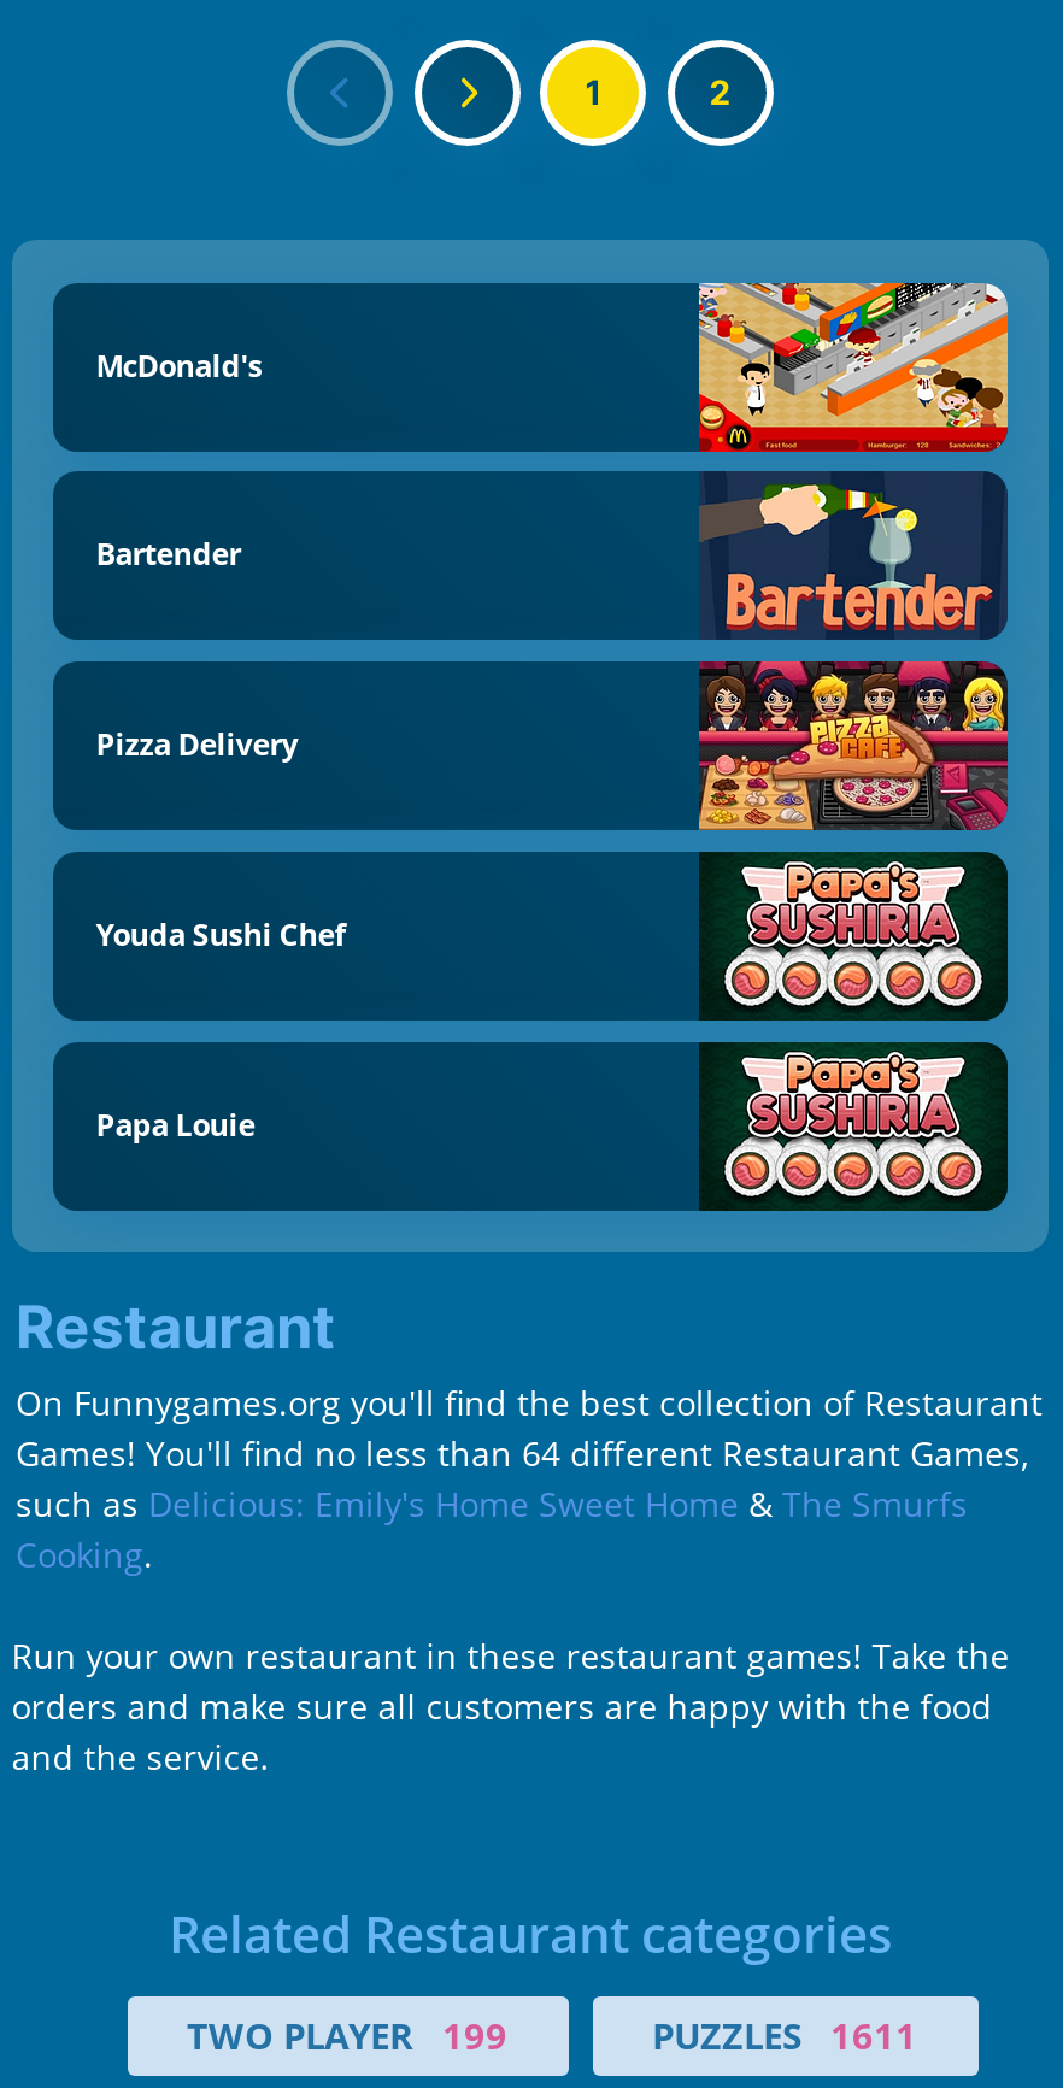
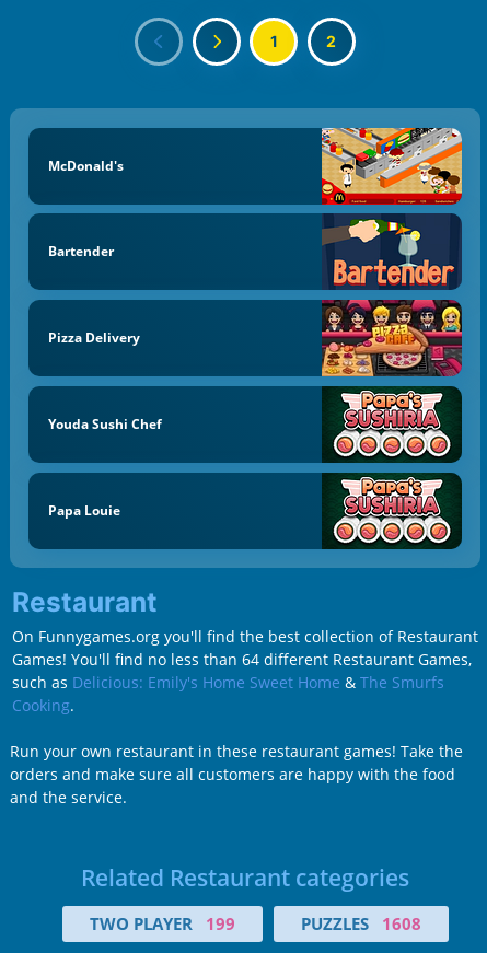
- PUZZLES 1611
+ PUZZLES 1608
